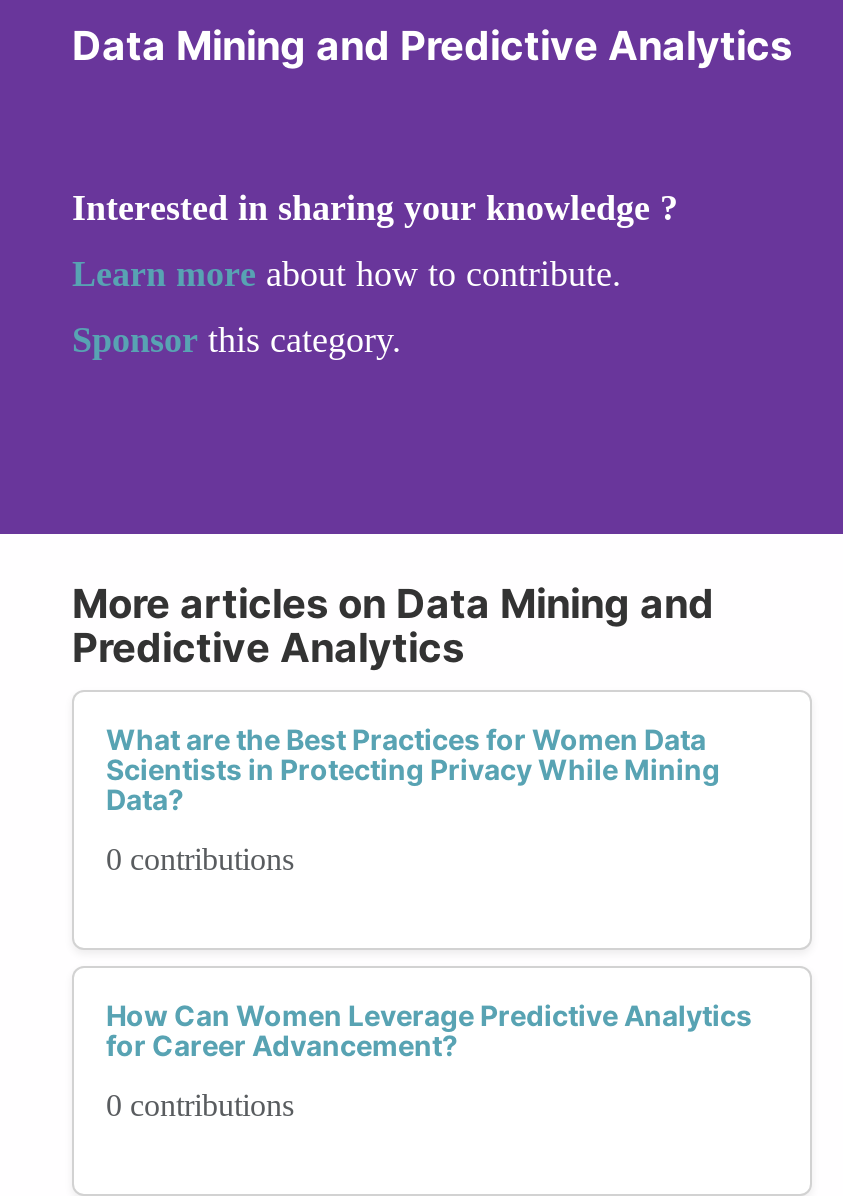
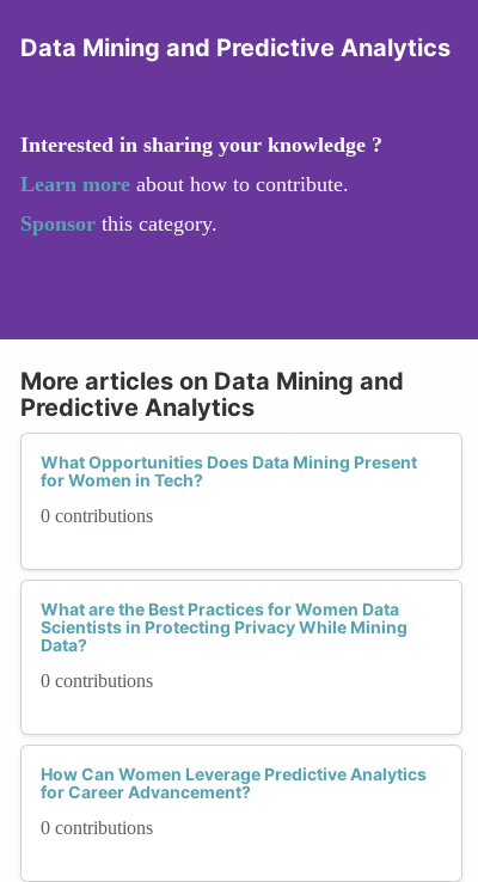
+ What Opportunities Does Data Mining Present
+ for Women in Tech?
+ 0 contributions
